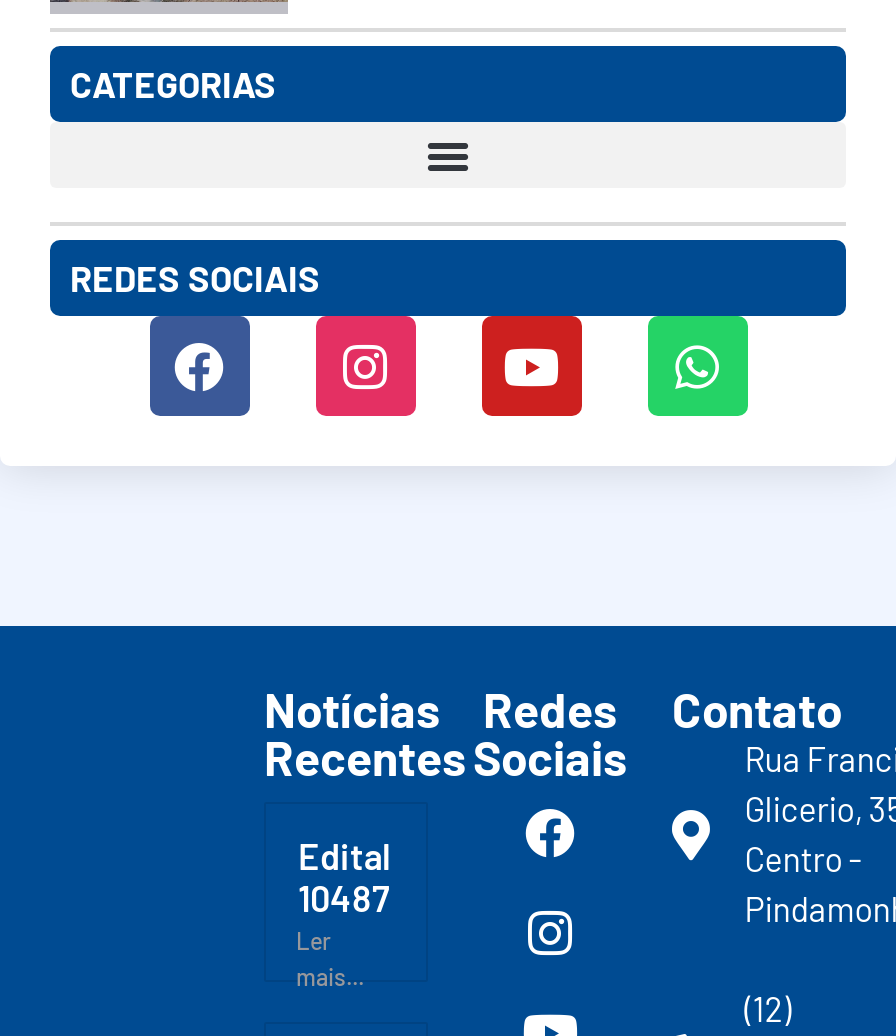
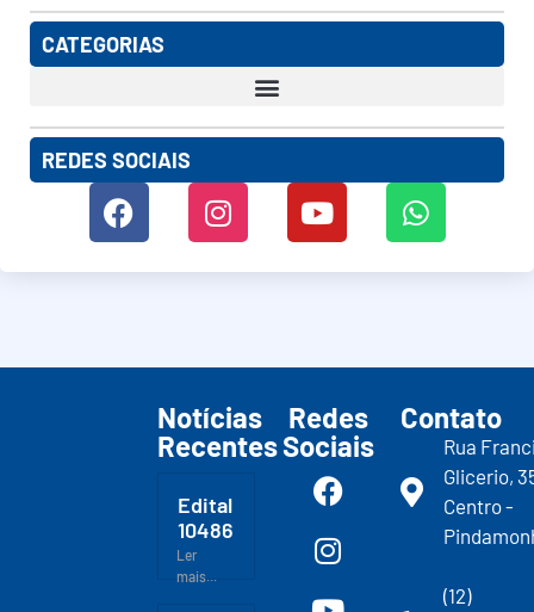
- 10487
+ 10486
